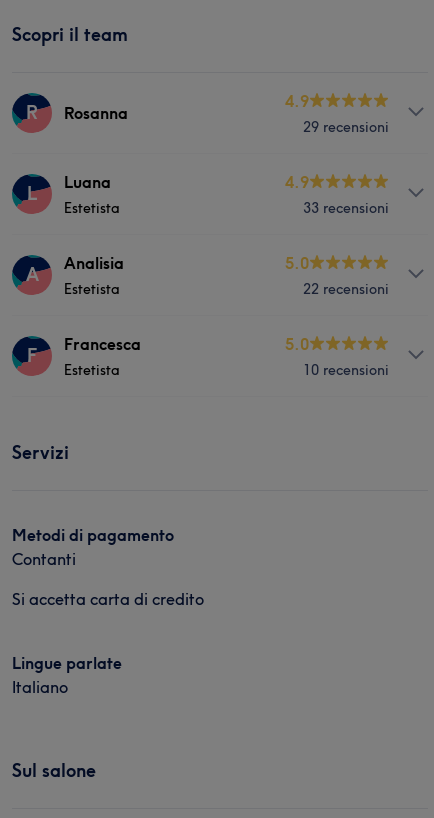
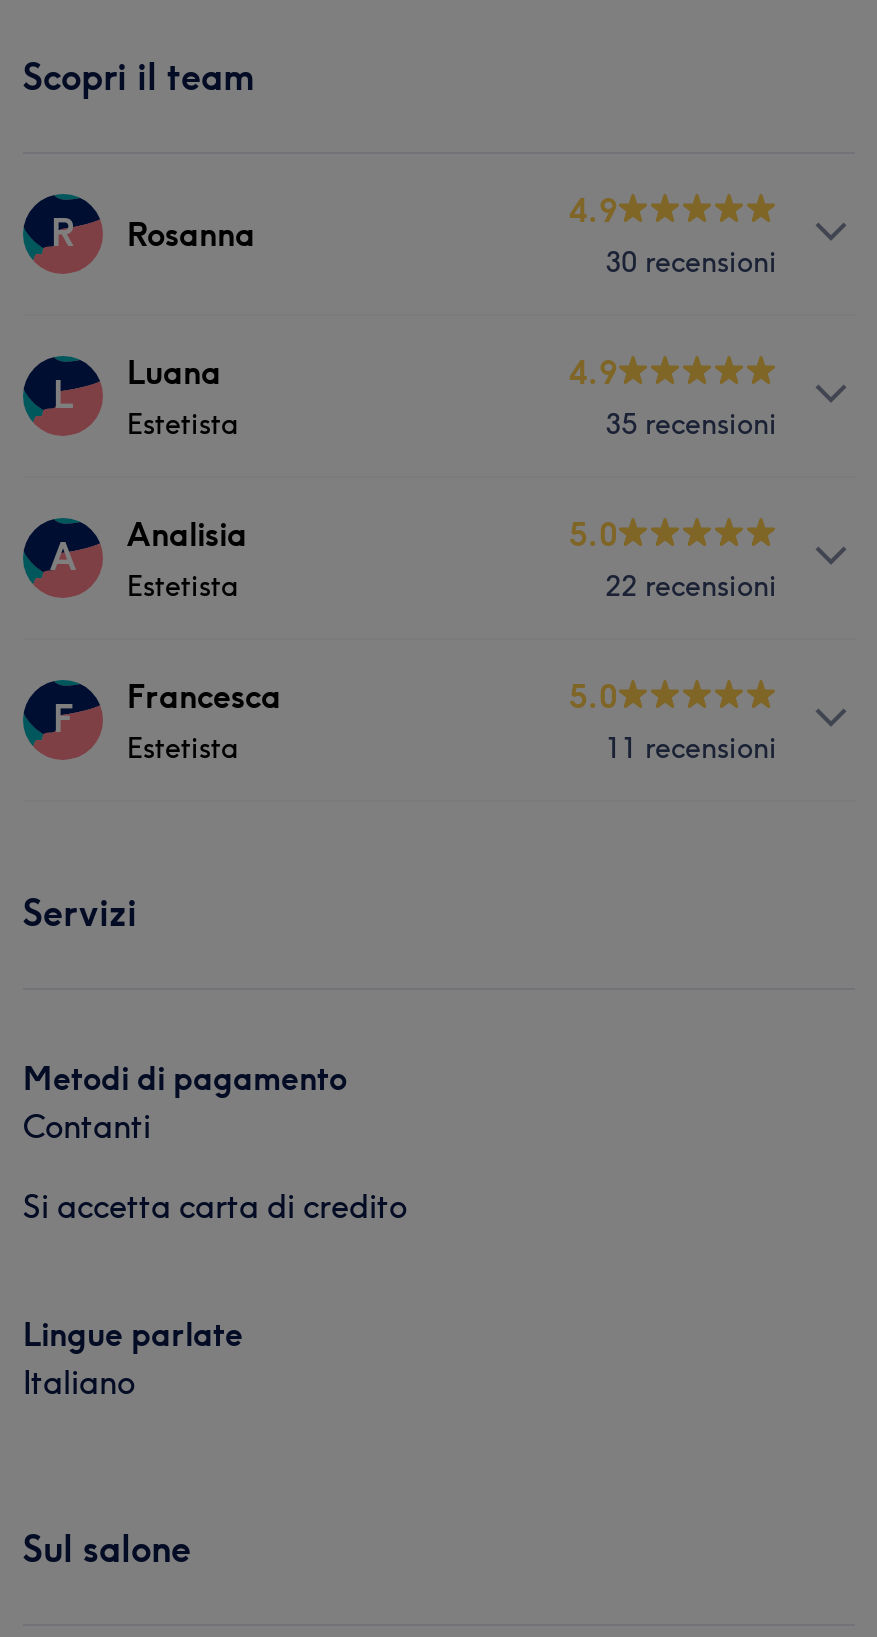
- 29 recensioni
+ 30 recensioni

- 33 recensioni
+ 35 recensioni

- 10 recensioni
+ 11 recensioni
